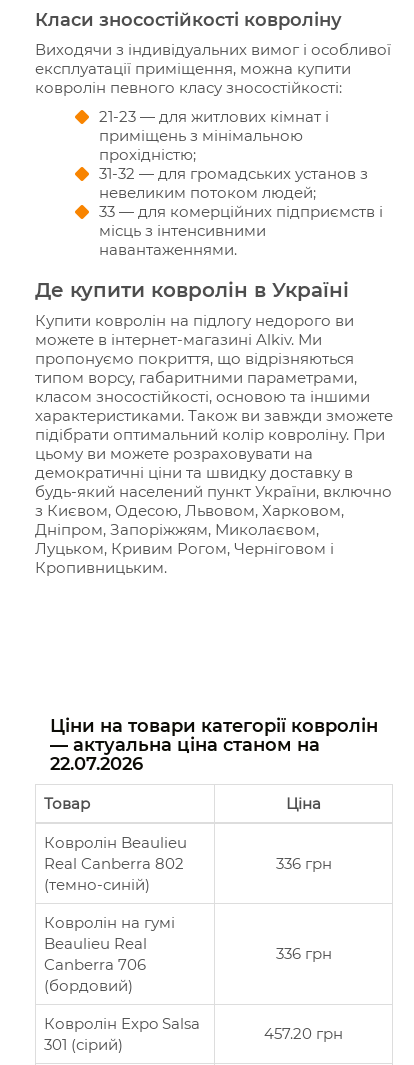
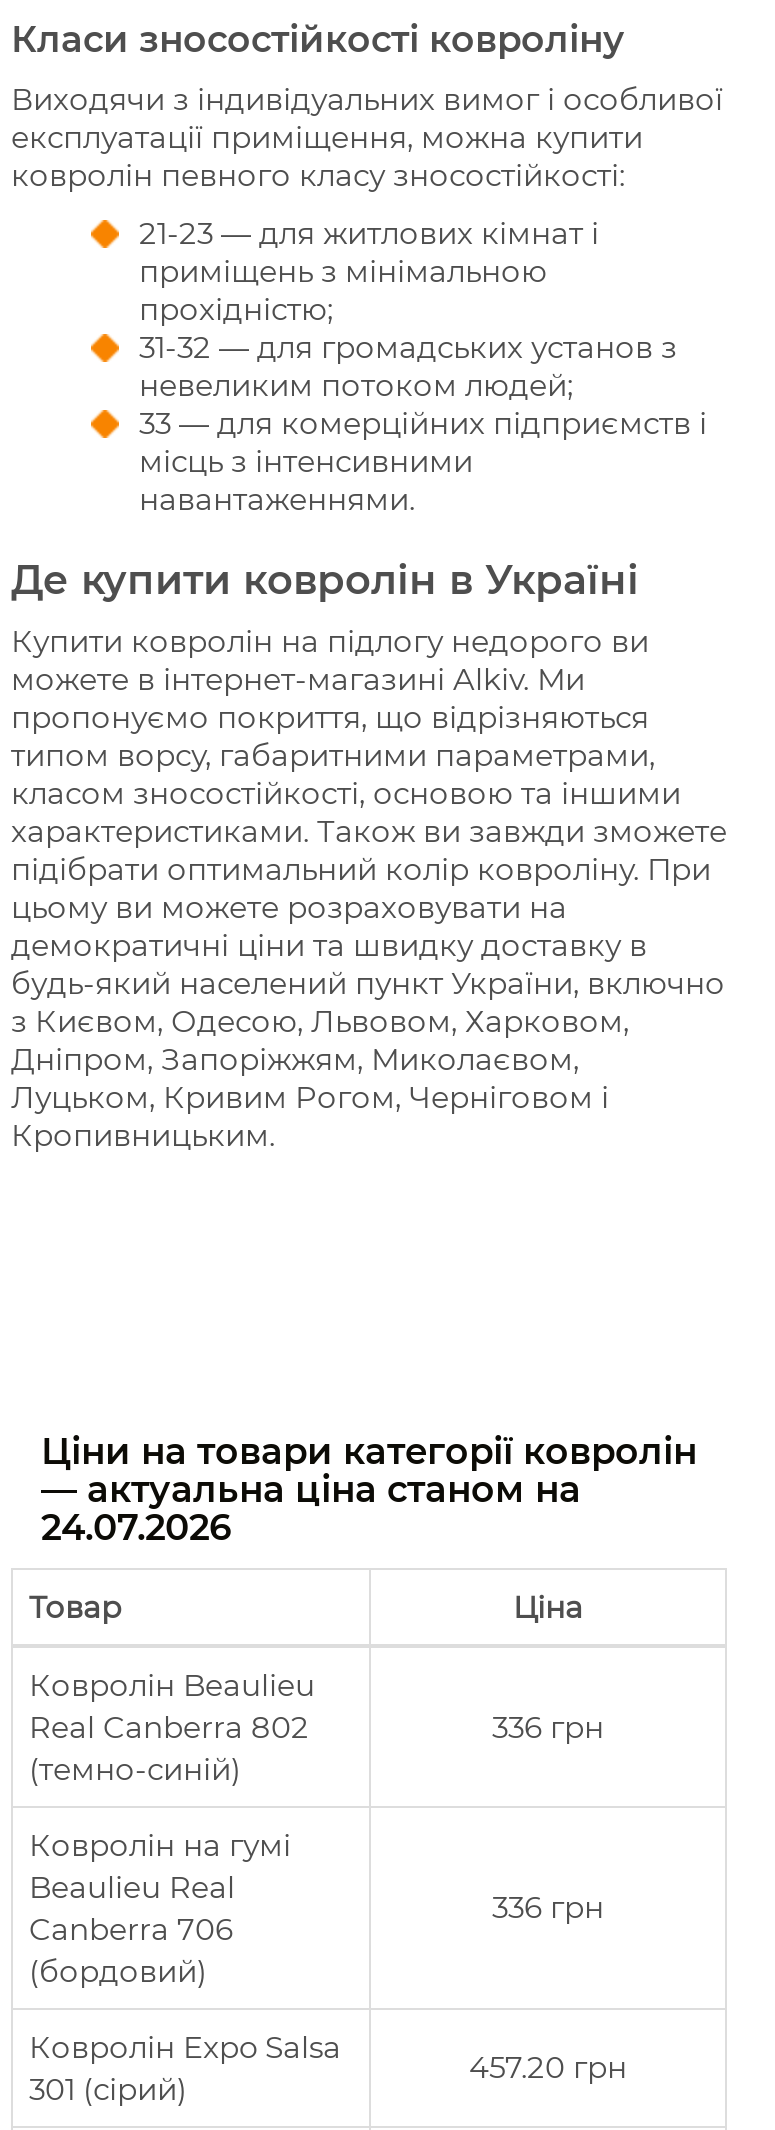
- 22.07.2026
+ 24.07.2026
